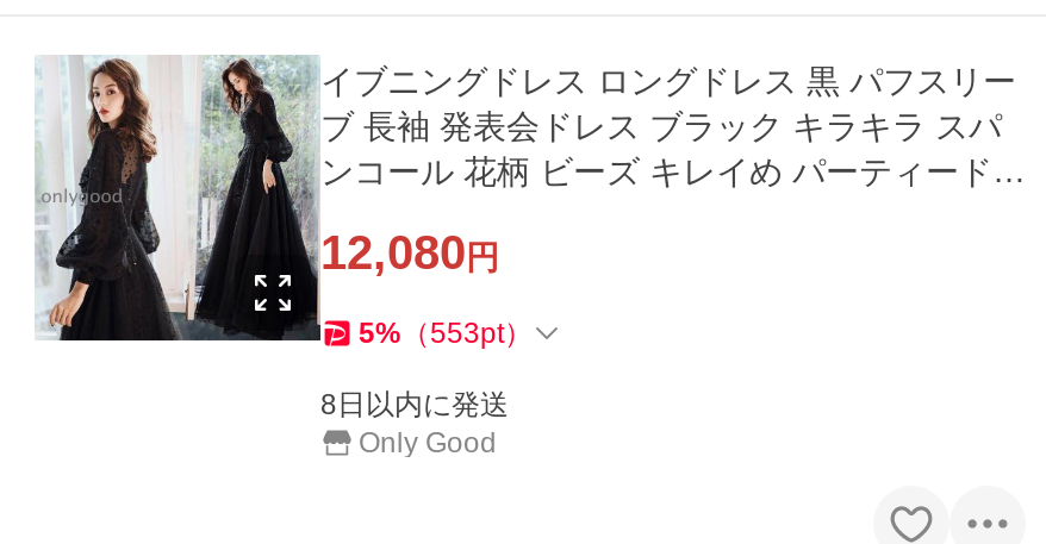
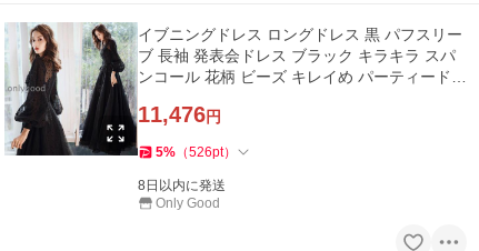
- 12,080円
+ 11,476円

- 5%（553pt）
+ 5%（526pt）
